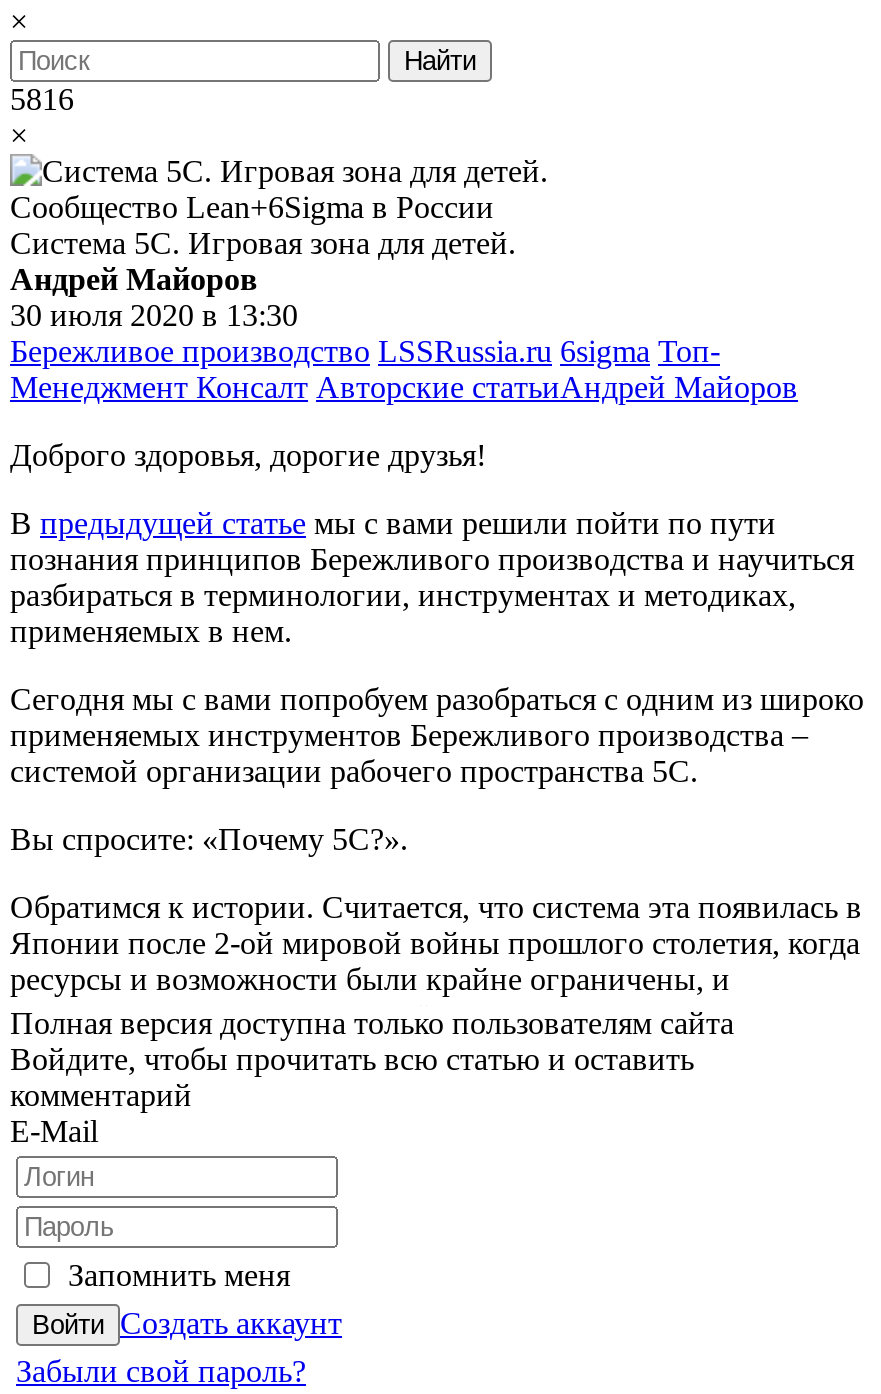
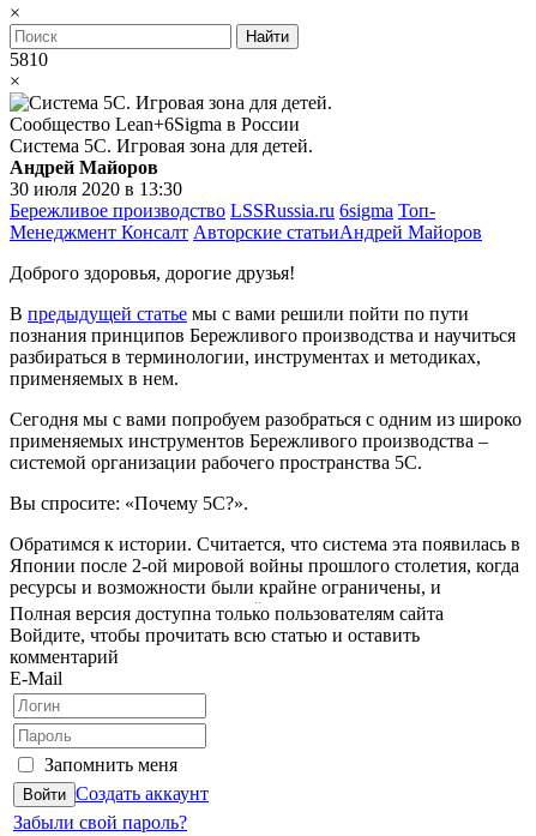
- 5816
+ 5810
